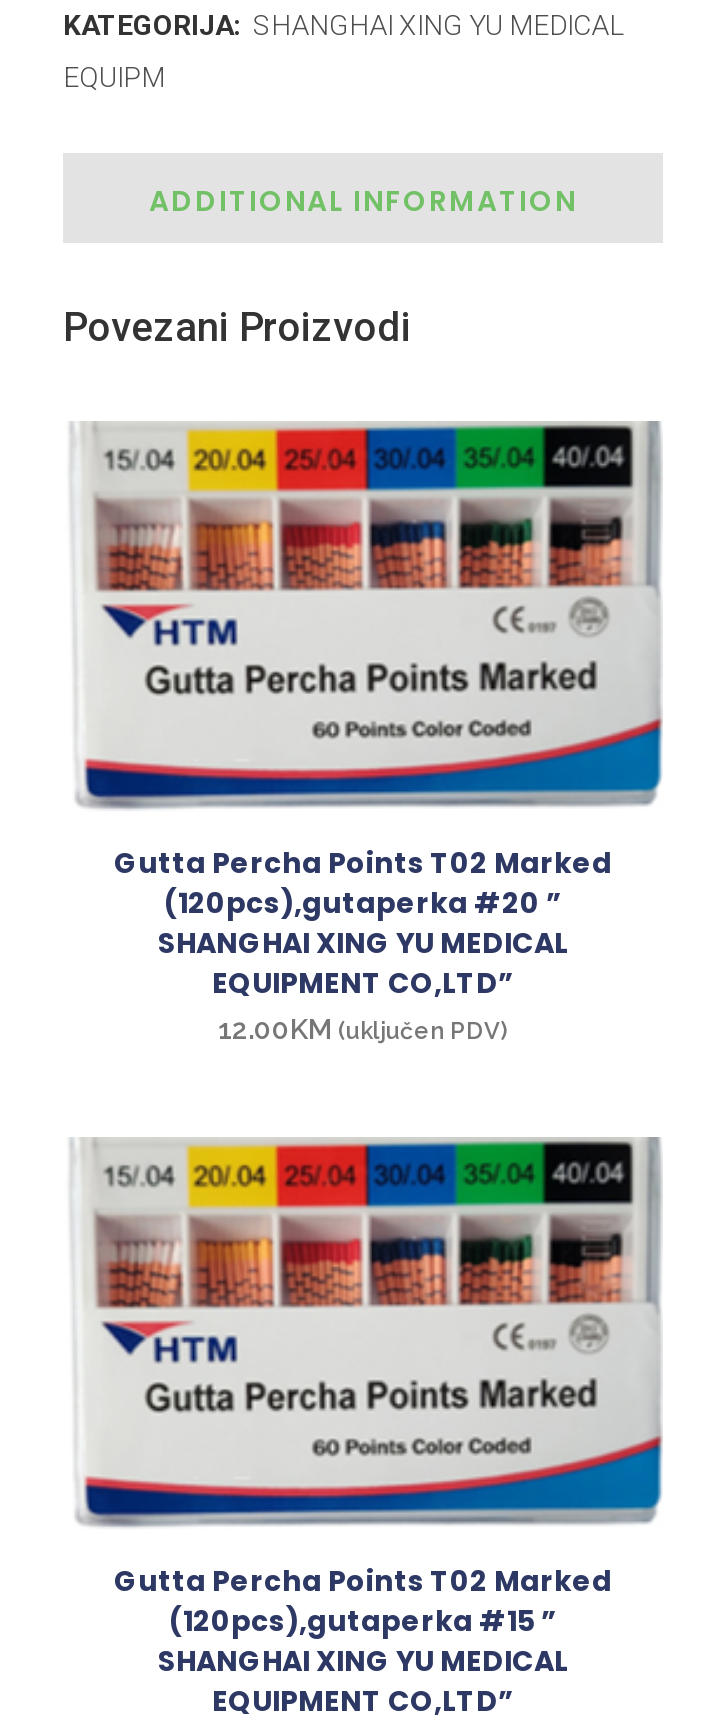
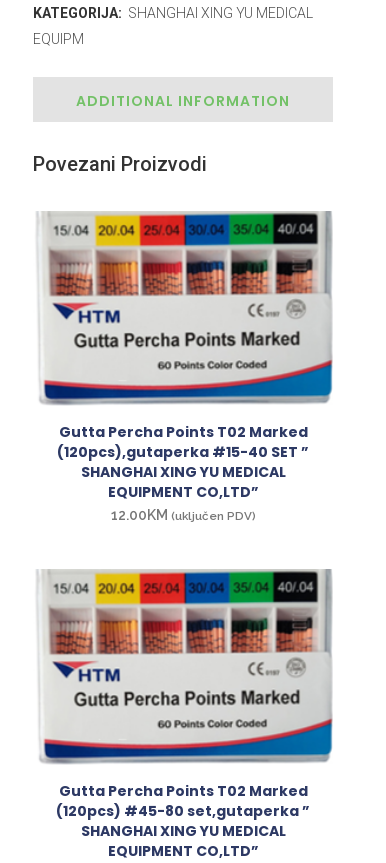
- (120pcs),gutaperka #20 ”
+ (120pcs),gutaperka #15-40 SET ”

- (120pcs),gutaperka #15 ”
+ (120pcs) #45-80 set,gutaperka ”
